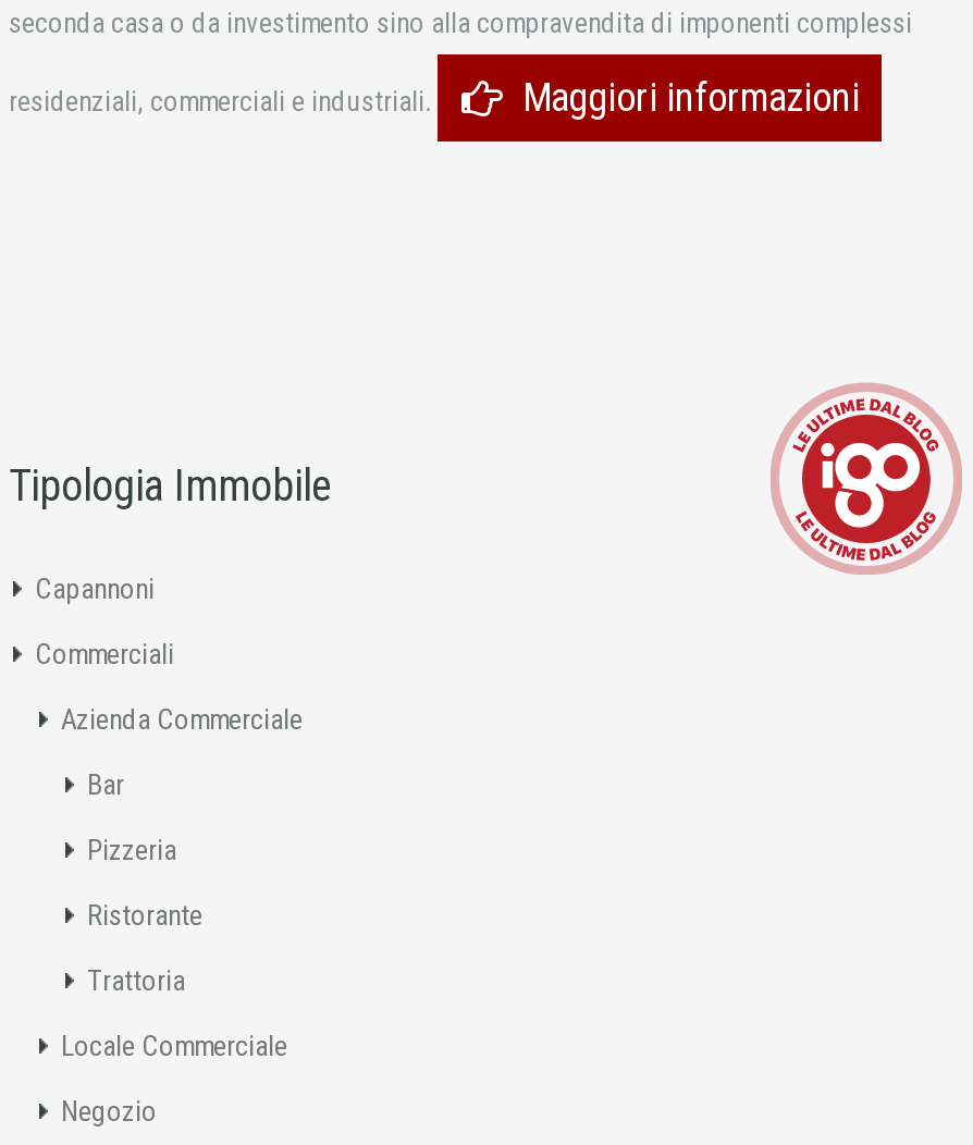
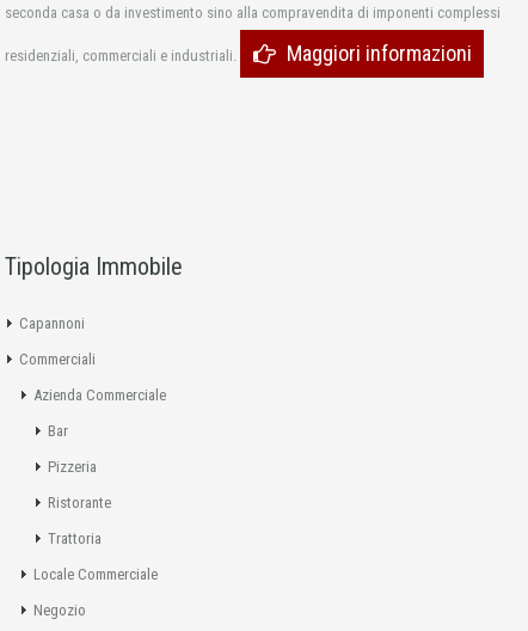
- [image]
